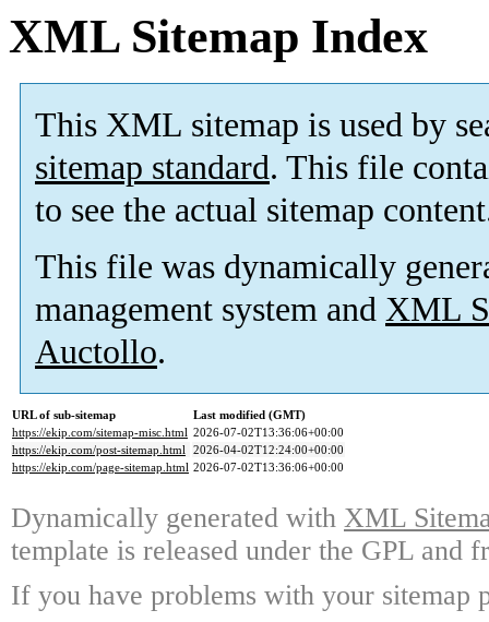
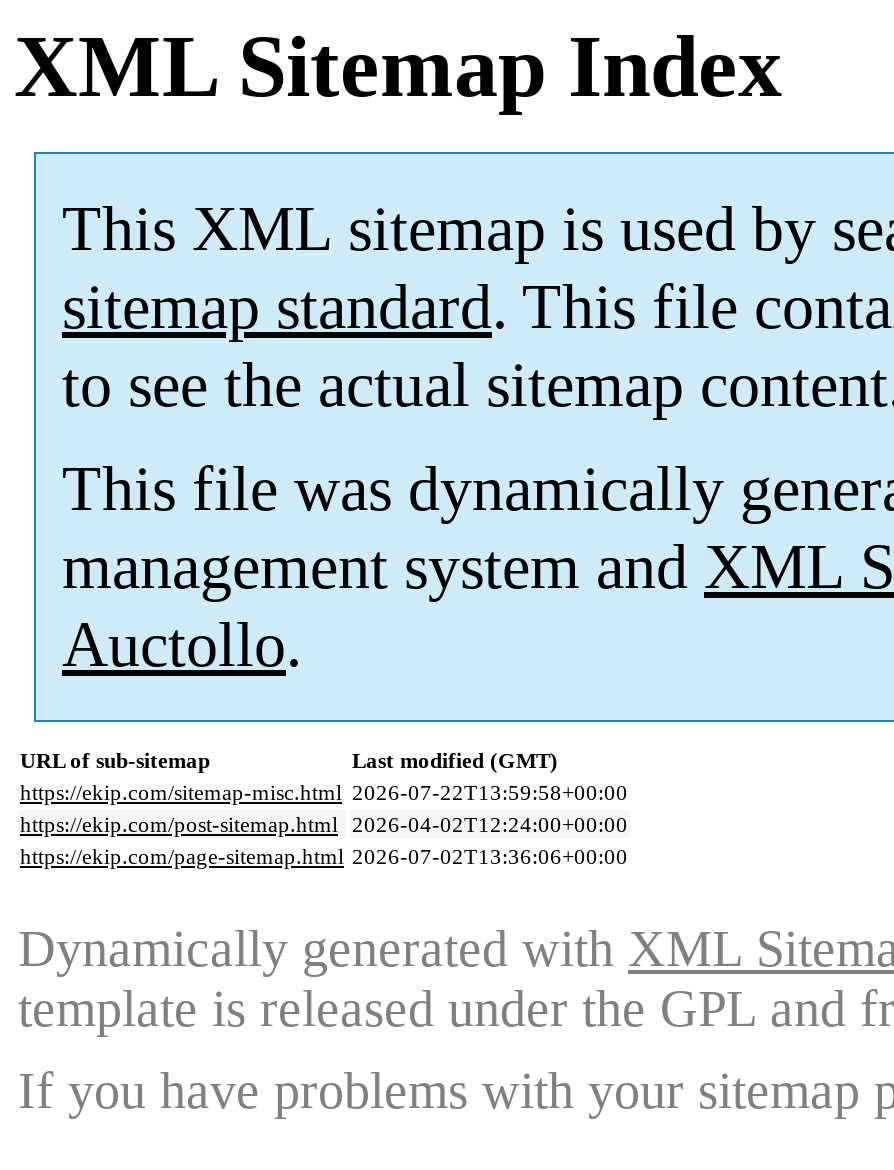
- https://ekip.com/sitemap-misc.html 2026-07-02T13:36:06+00:00
+ https://ekip.com/sitemap-misc.html 2026-07-22T13:59:58+00:00
